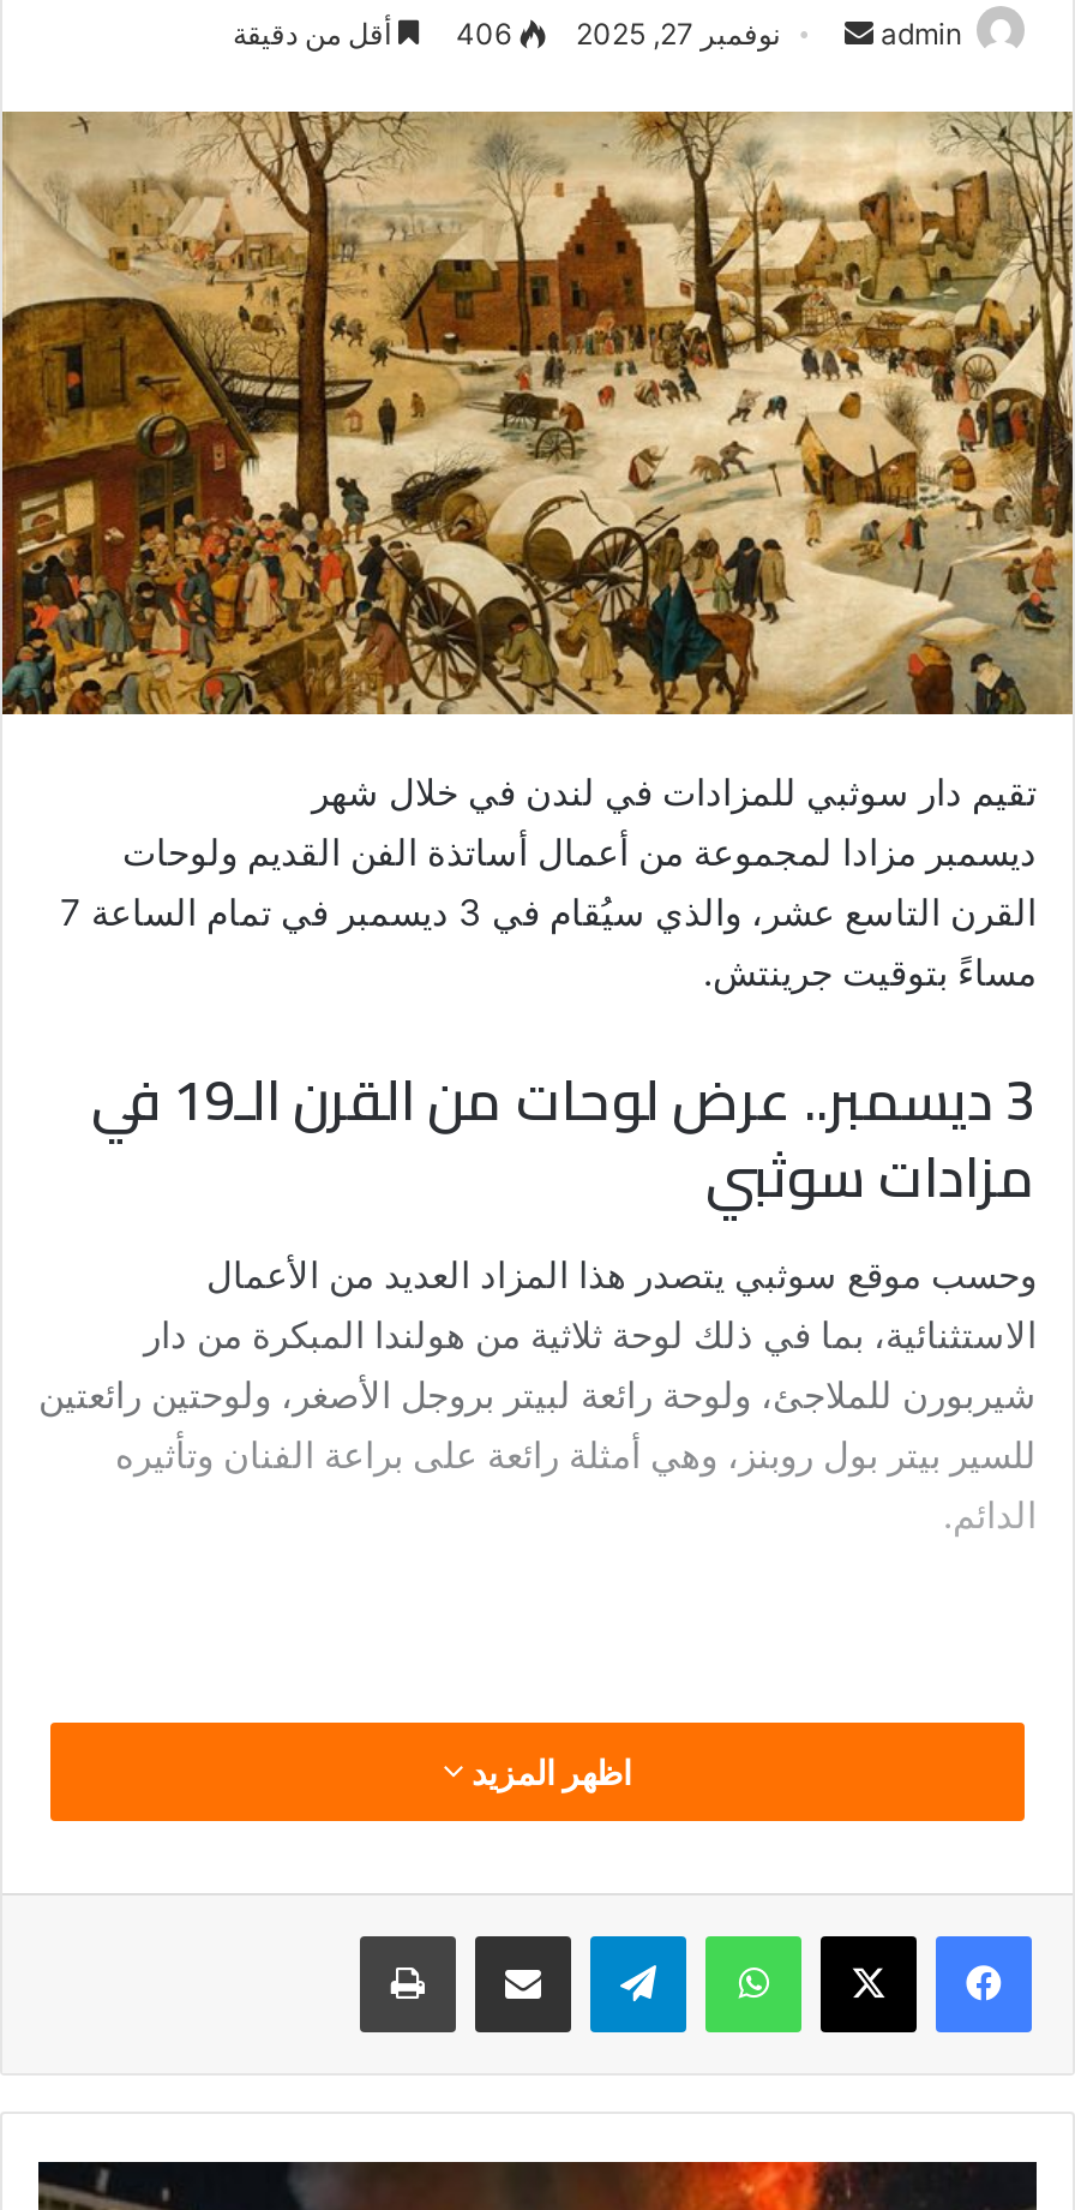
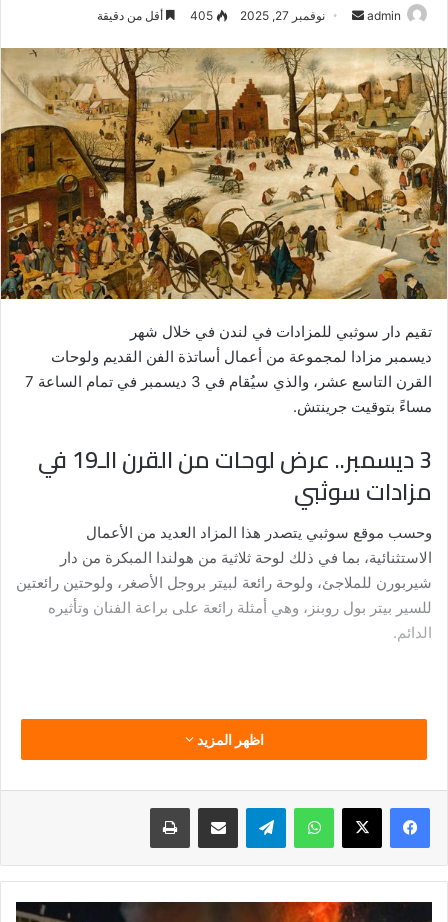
- 406
+ 405
